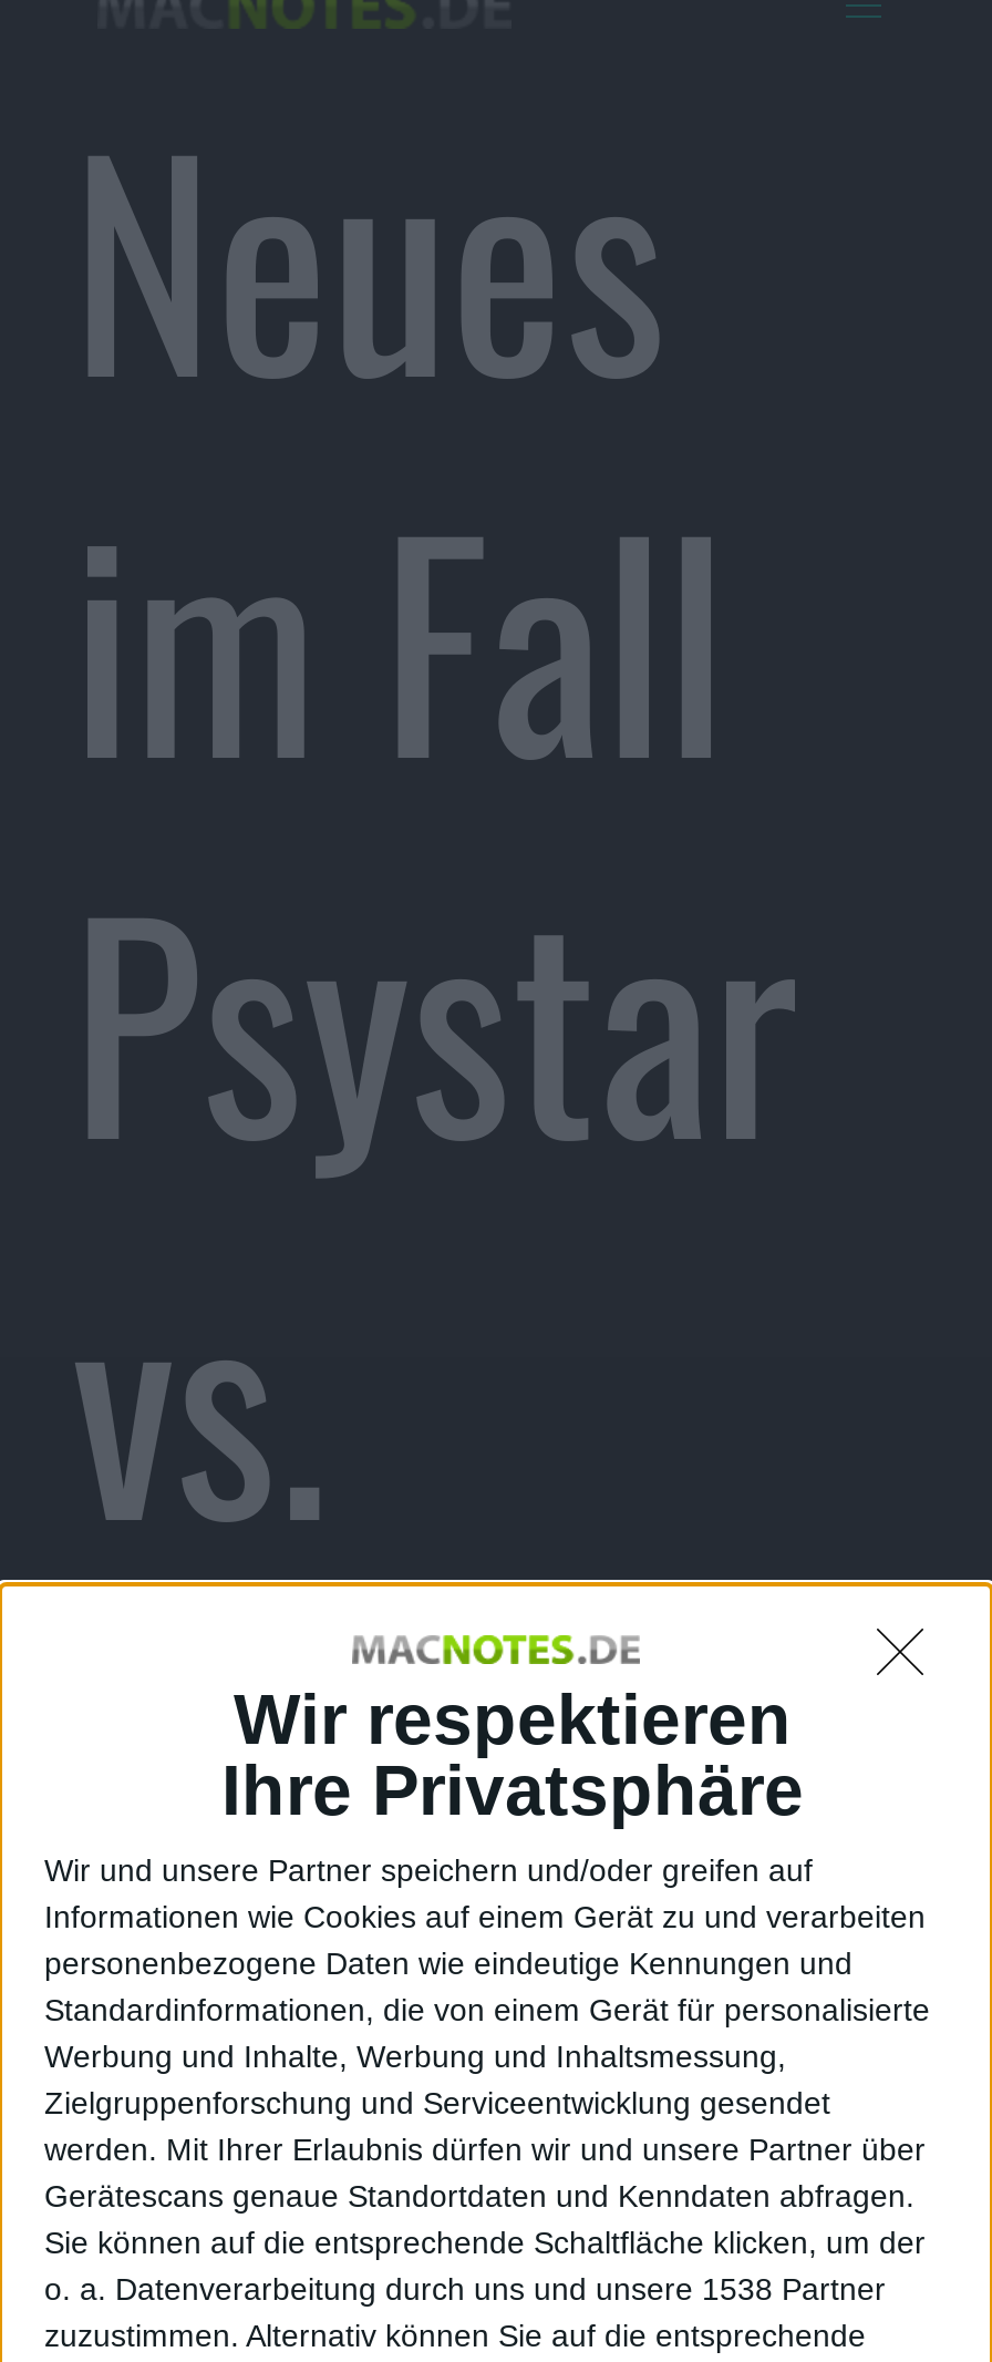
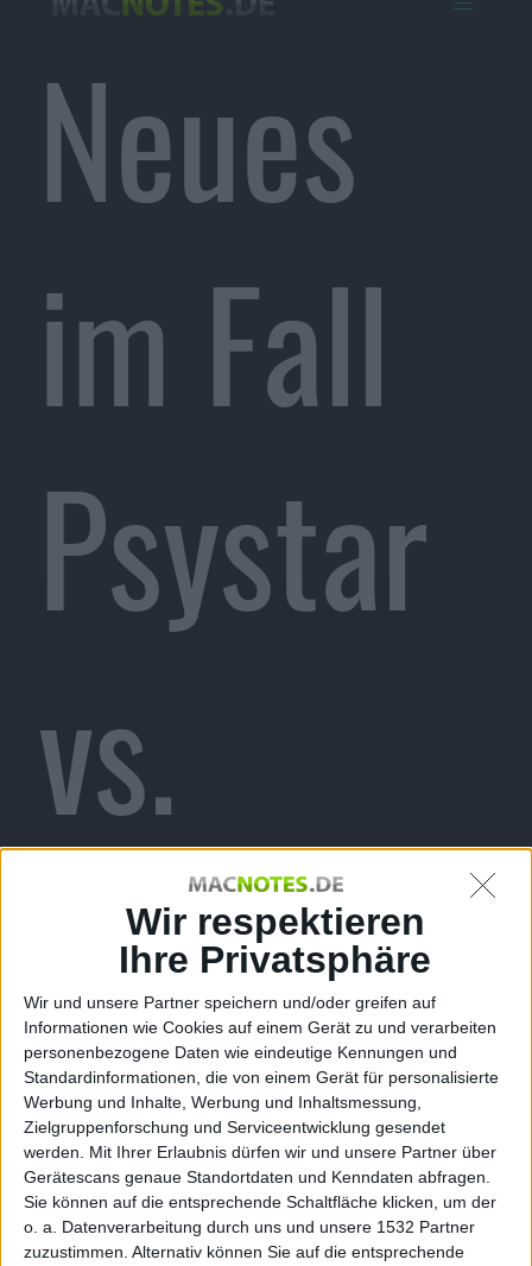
- o. a. Datenverarbeitung durch uns und unsere 1538 Partner
+ o. a. Datenverarbeitung durch uns und unsere 1532 Partner
